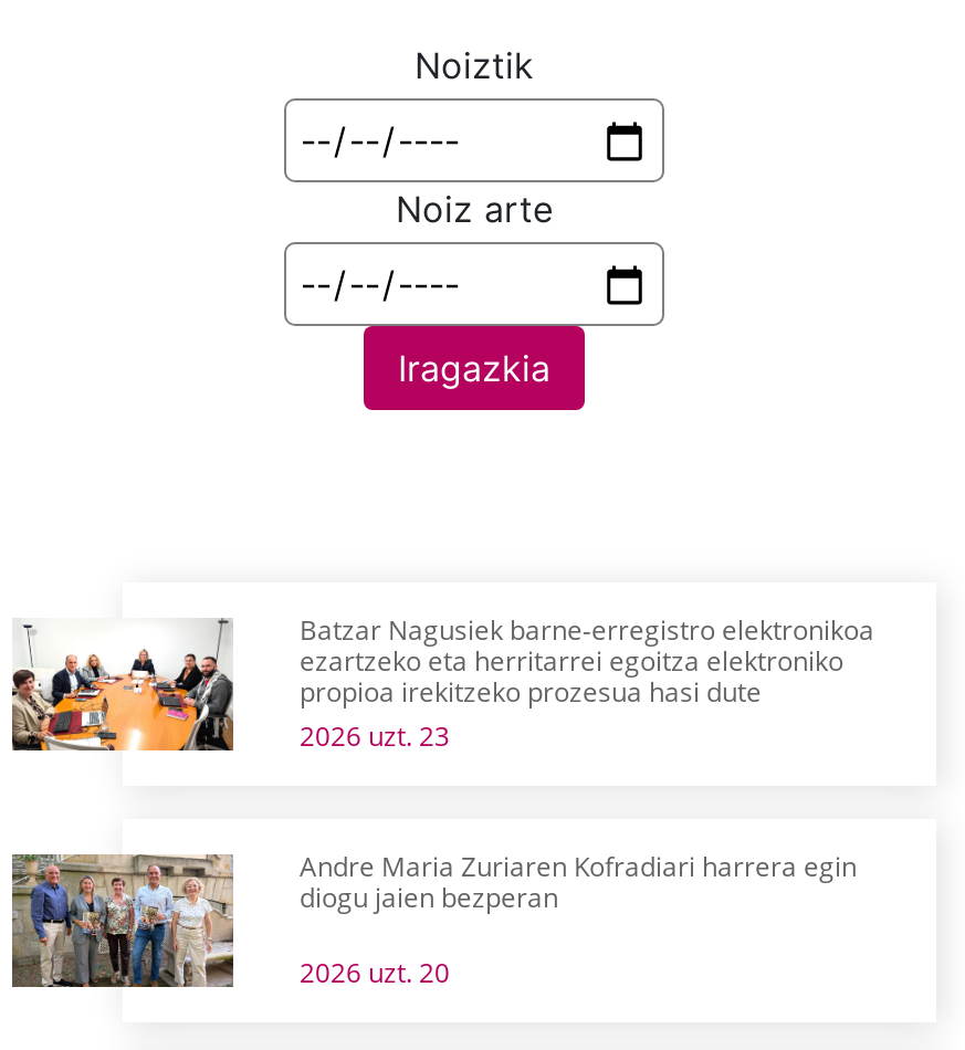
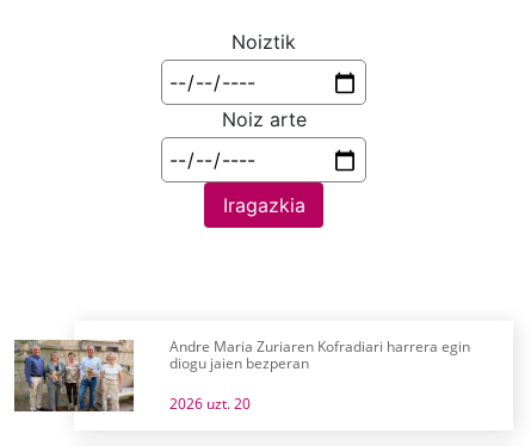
- [image]
- Batzar Nagusiek barne-erregistro elektronikoa
- ezartzeko eta herritarrei egoitza elektroniko
- propioa irekitzeko prozesua hasi dute
- 2026 uzt. 23
